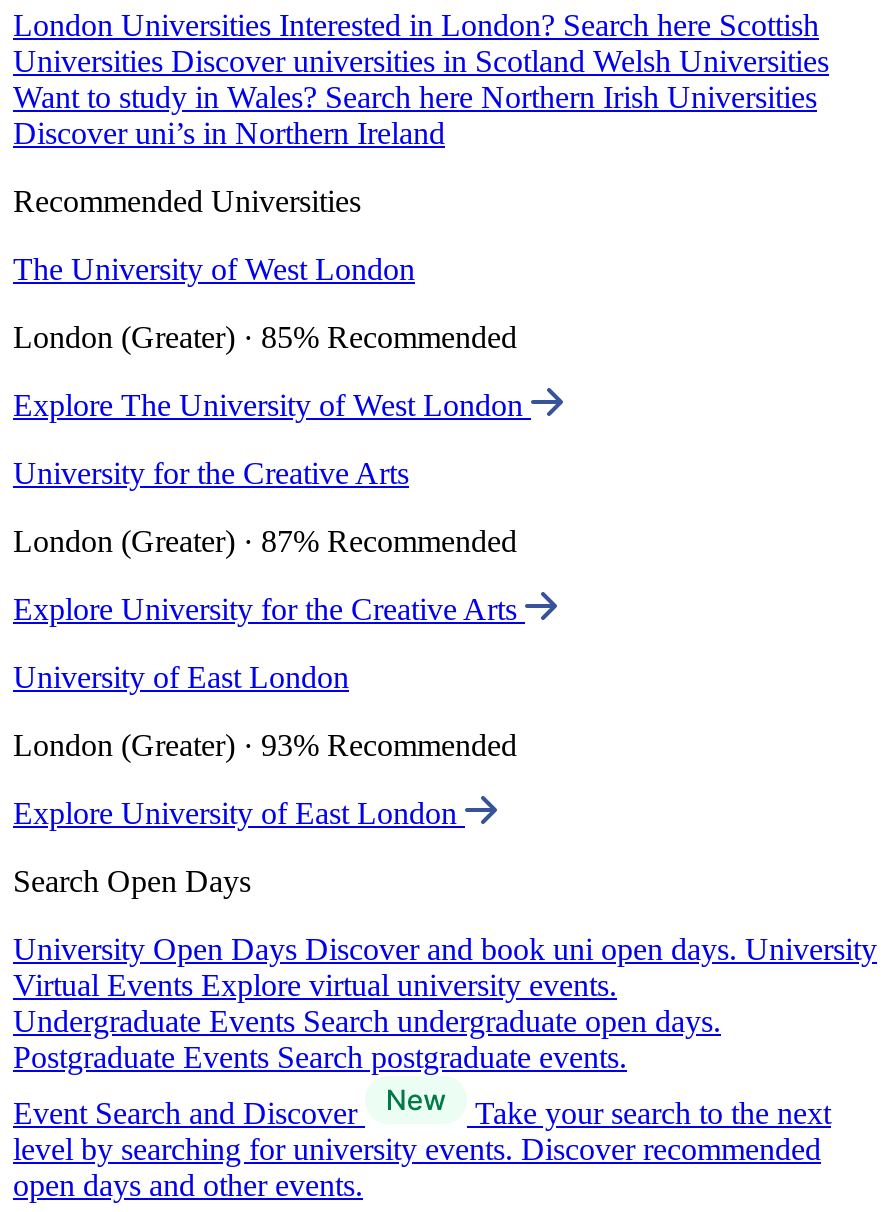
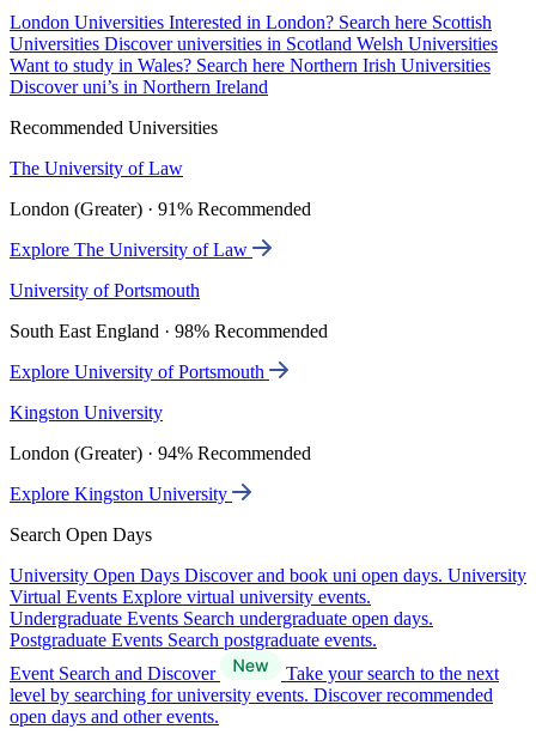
- The University of West London
+ The University of Law

- London (Greater) · 85% Recommended
+ London (Greater) · 91% Recommended

- Explore The University of West London
+ Explore The University of Law

- University for the Creative Arts
+ University of Portsmouth

- London (Greater) · 87% Recommended
+ South East England · 98% Recommended

- Explore University for the Creative Arts
+ Explore University of Portsmouth

- University of East London
+ Kingston University

- London (Greater) · 93% Recommended
+ London (Greater) · 94% Recommended

- Explore University of East London
+ Explore Kingston University
